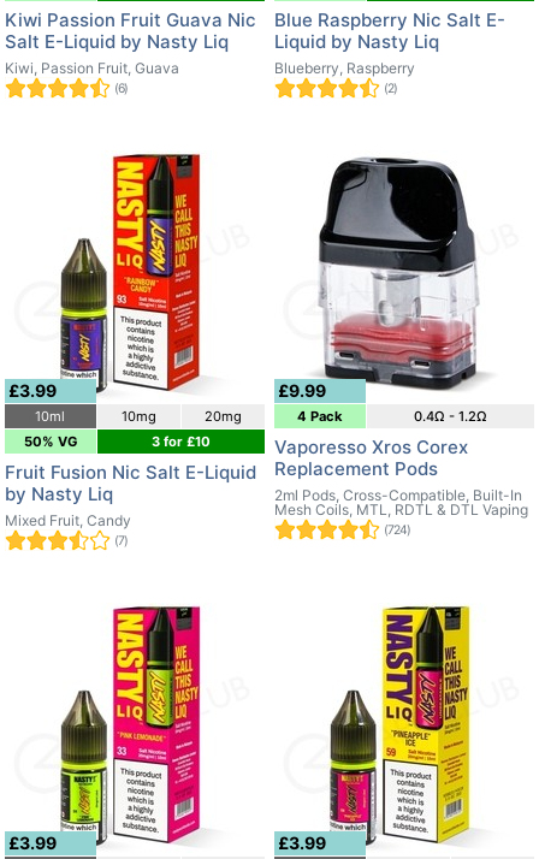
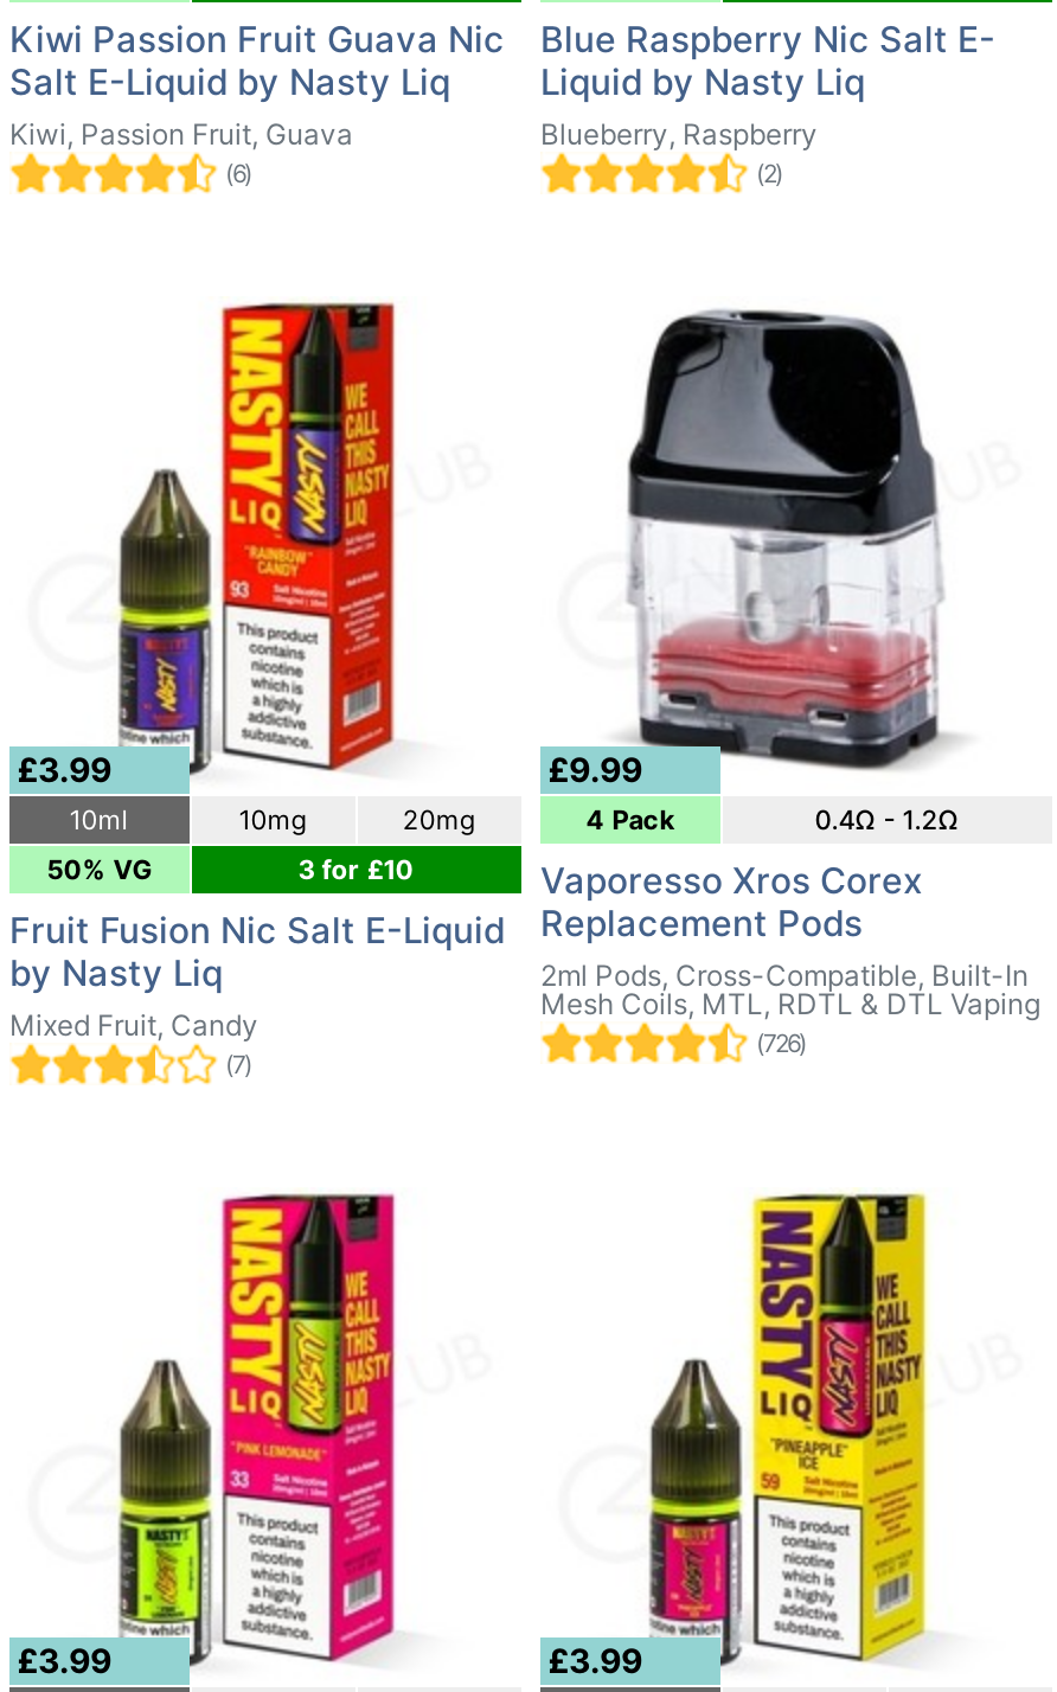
- (724)
+ (726)
